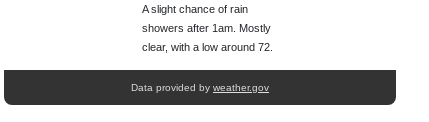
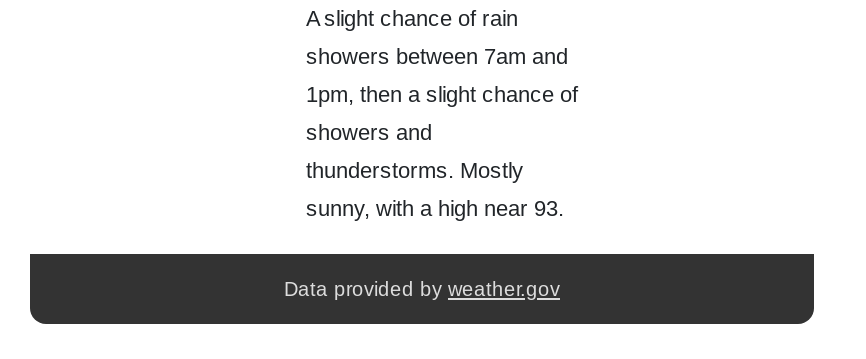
- showers after 1am. Mostly
- clear, with a low around 72.
+ showers between 7am and
+ 1pm, then a slight chance of
+ showers and
+ thunderstorms. Mostly
+ sunny, with a high near 93.
